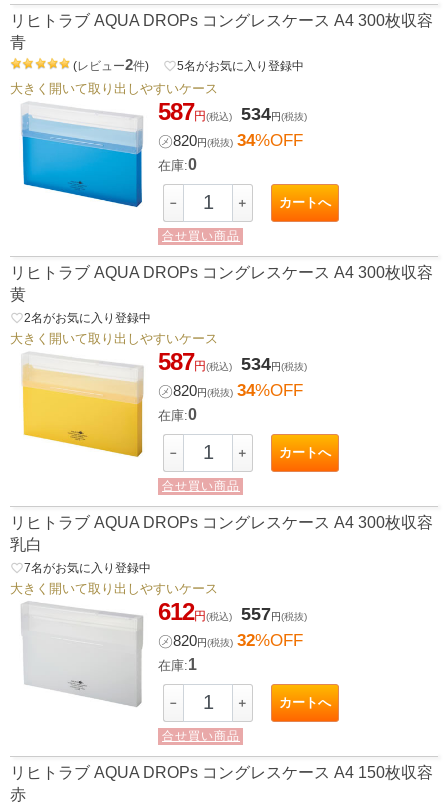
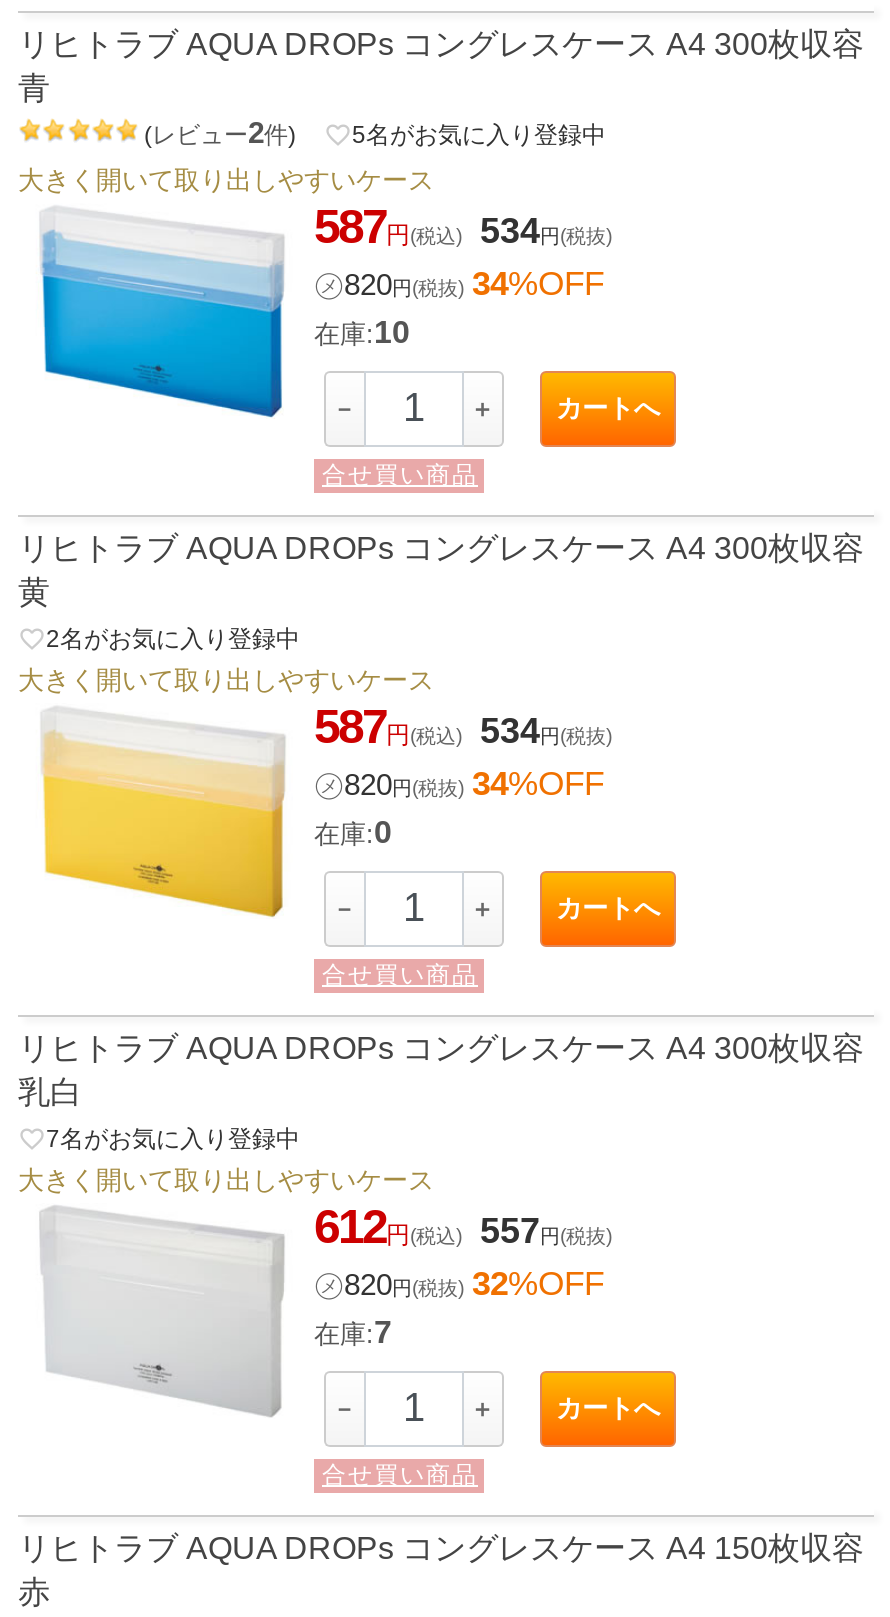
- 在庫:0
+ 在庫:10

- 在庫:1
+ 在庫:7
